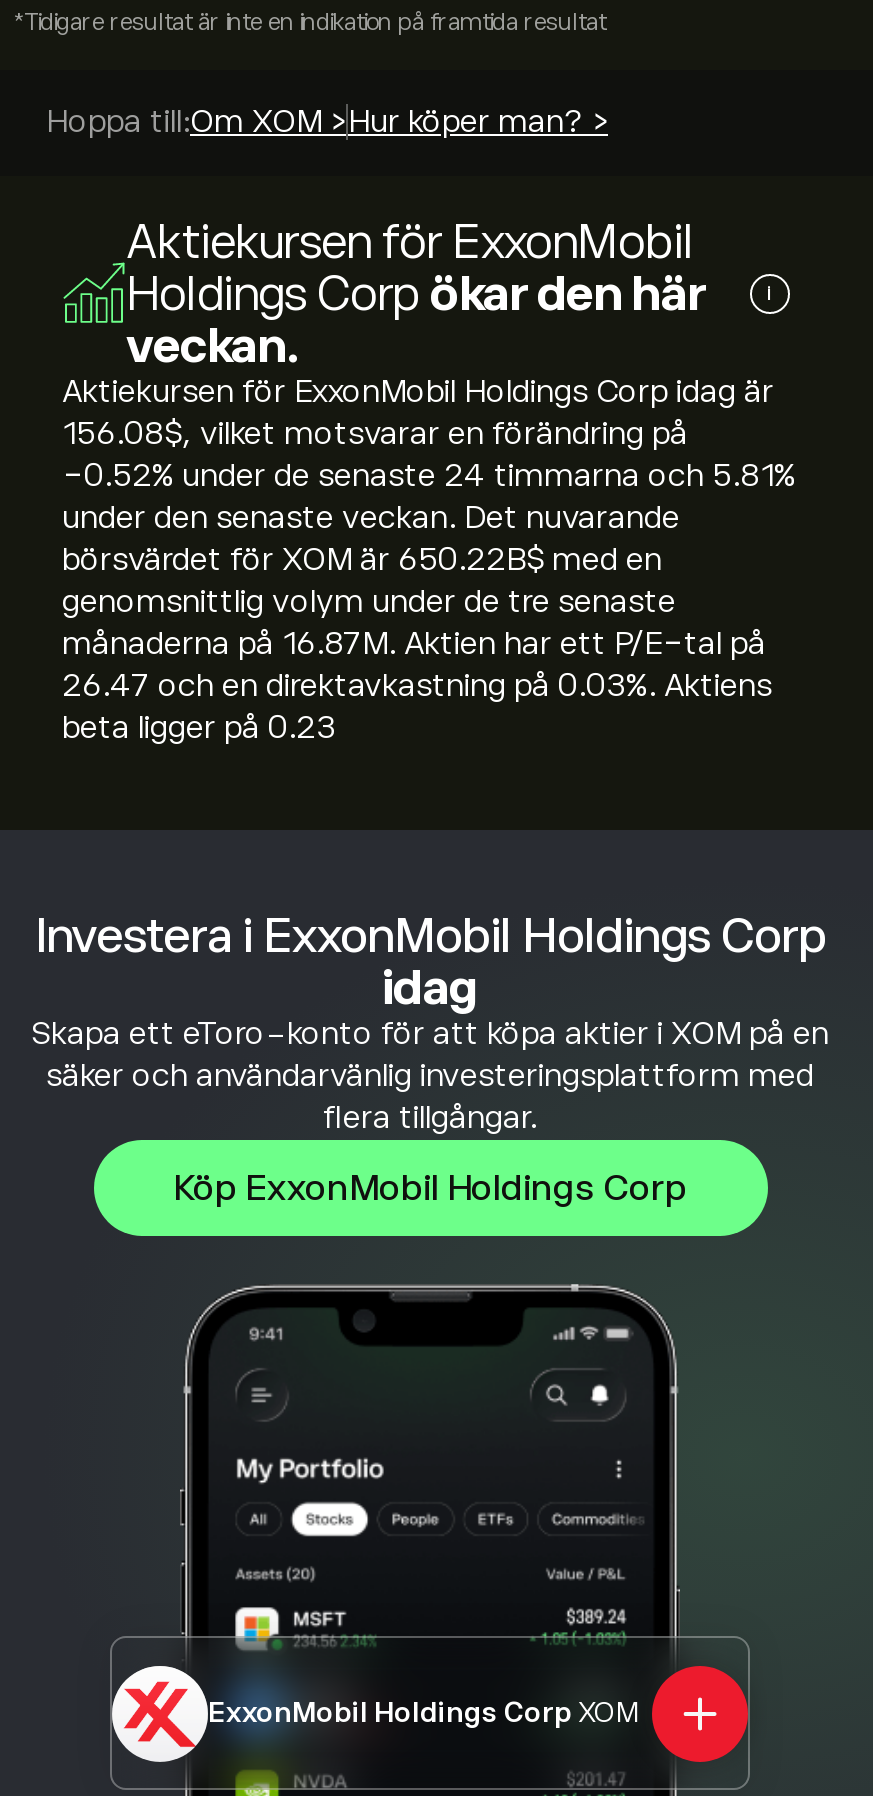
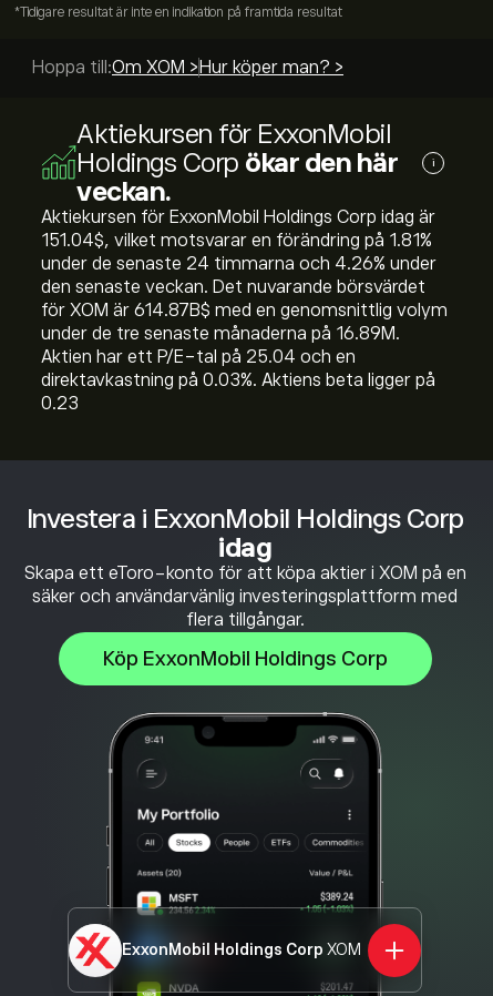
- 156.08$, vilket motsvarar en förändring på
- -0.52% under de senaste 24 timmarna och 5.81%
- under den senaste veckan. Det nuvarande
- börsvärdet för XOM är 650.22B$ med en
- genomsnittlig volym under de tre senaste
- månaderna på 16.87M. Aktien har ett P/E-tal på
- 26.47 och en direktavkastning på 0.03%. Aktiens
- beta ligger på 0.23
+ 151.04$, vilket motsvarar en förändring på 1.81%
+ under de senaste 24 timmarna och 4.26% under
+ den senaste veckan. Det nuvarande börsvärdet
+ för XOM är 614.87B$ med en genomsnittlig volym
+ under de tre senaste månaderna på 16.89M.
+ Aktien har ett P/E-tal på 25.04 och en
+ direktavkastning på 0.03%. Aktiens beta ligger på
+ 0.23
